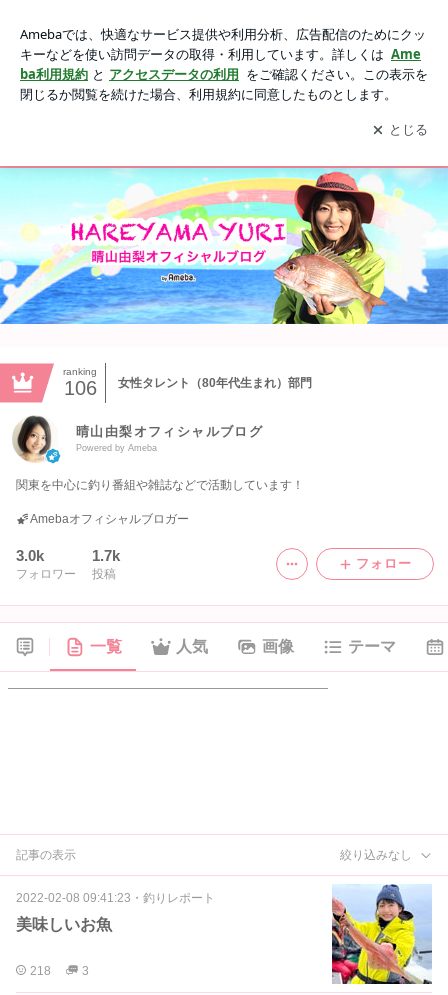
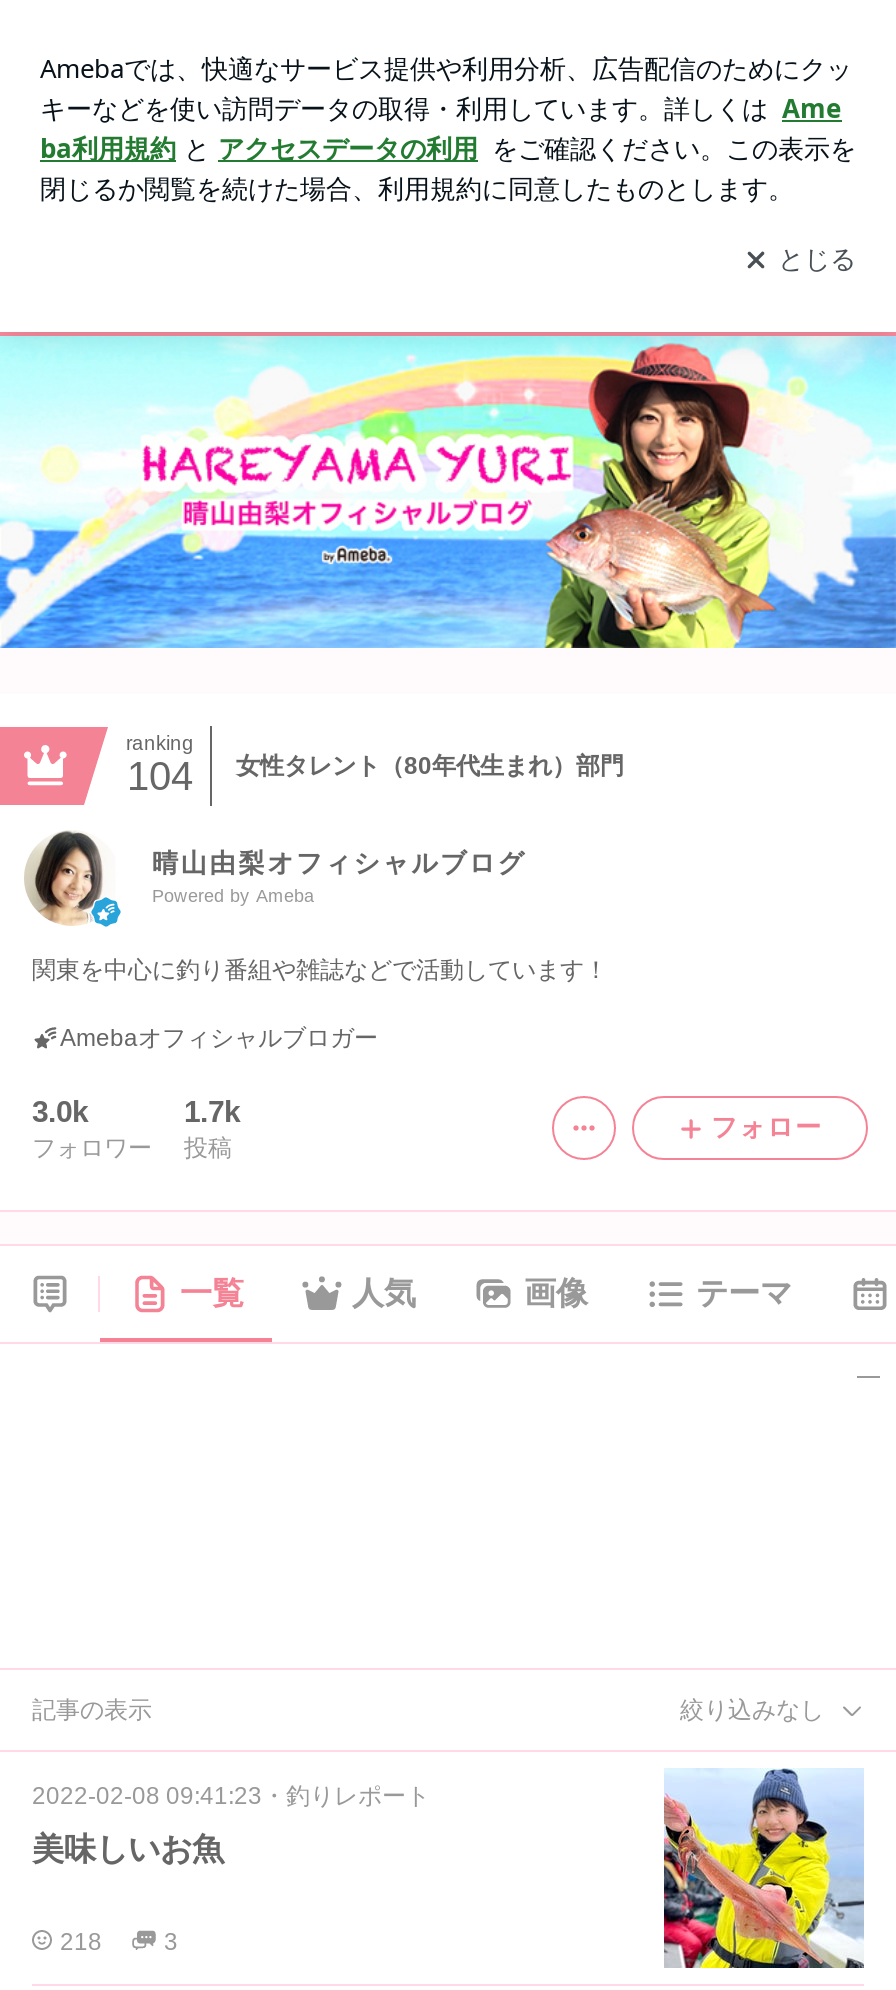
- 106 女性タレント（80年代生まれ）部門
+ 104 女性タレント（80年代生まれ）部門
